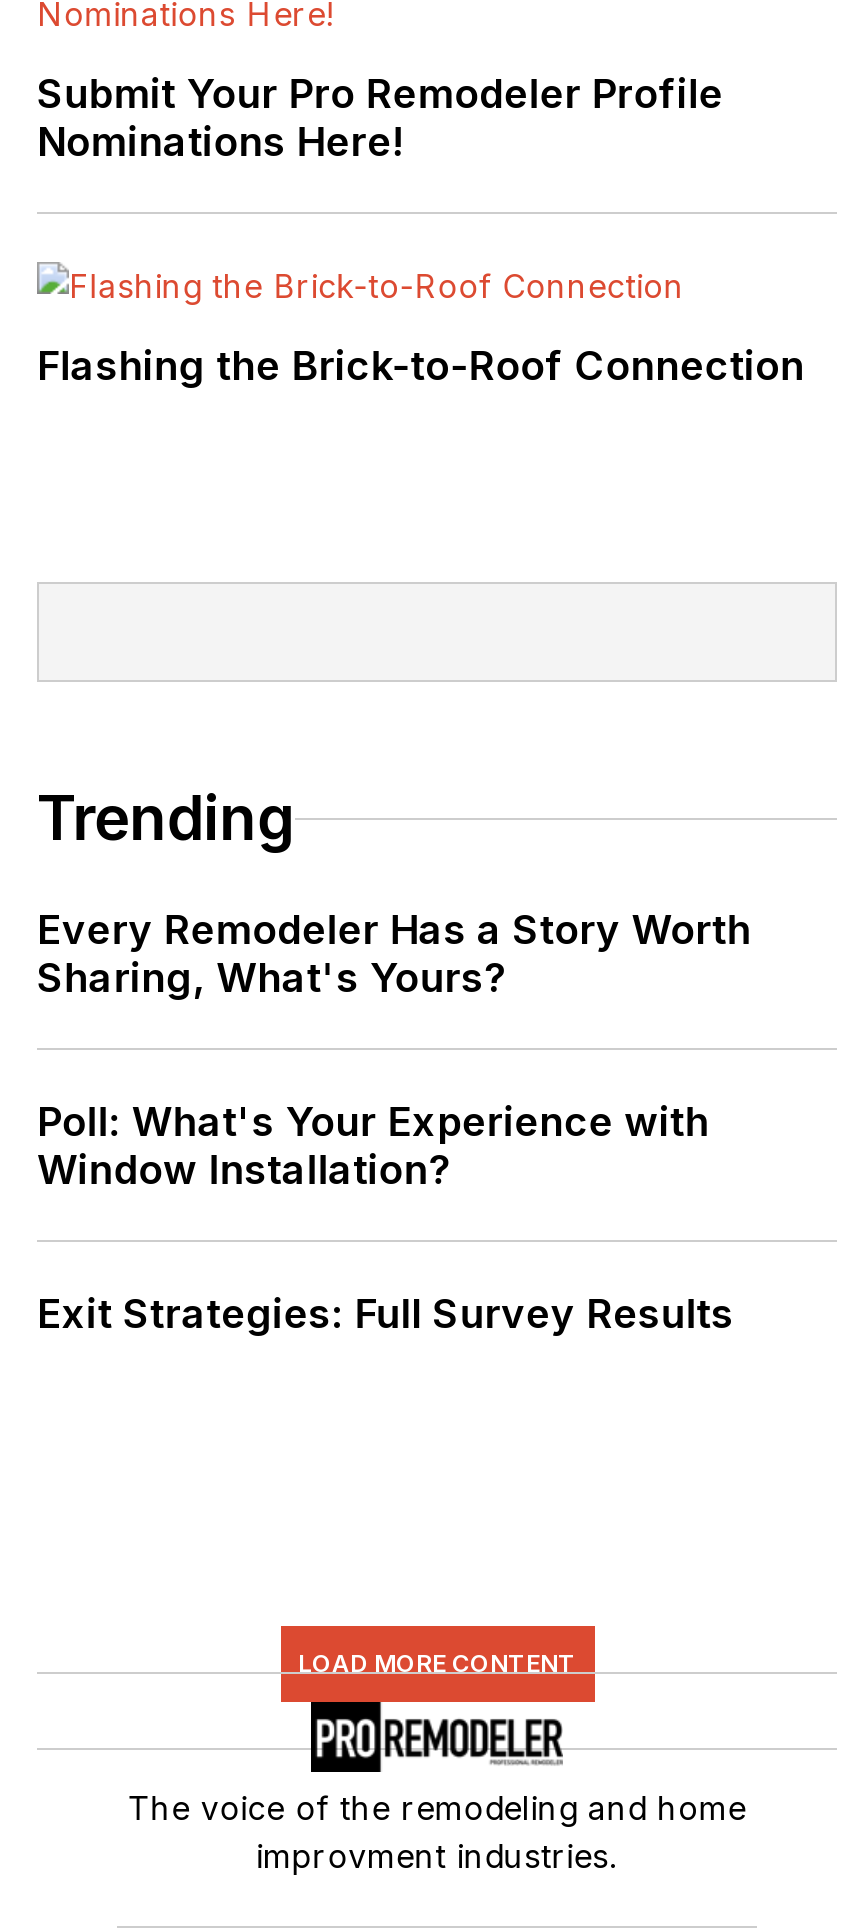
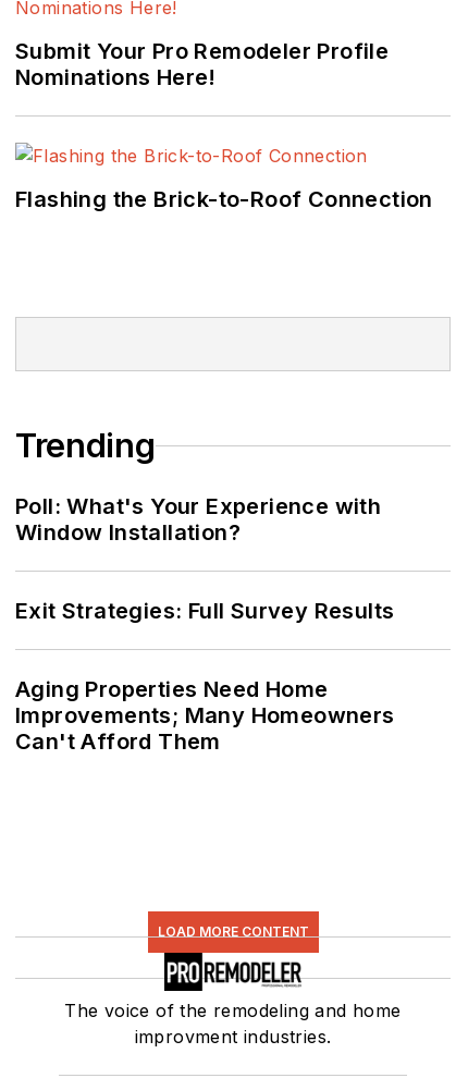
- Every Remodeler Has a Story Worth
- Sharing, What's Yours?

moved up: Poll: What's Your Experience with | Window Installation? | Exit Strategies: Full Survey Results

+ Aging Properties Need Home
+ Improvements; Many Homeowners
+ Can't Afford Them
